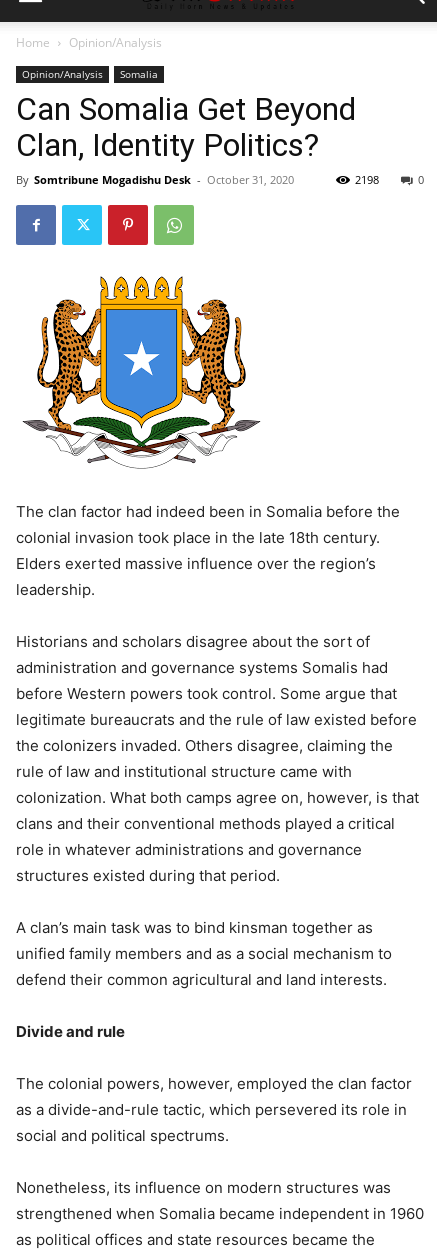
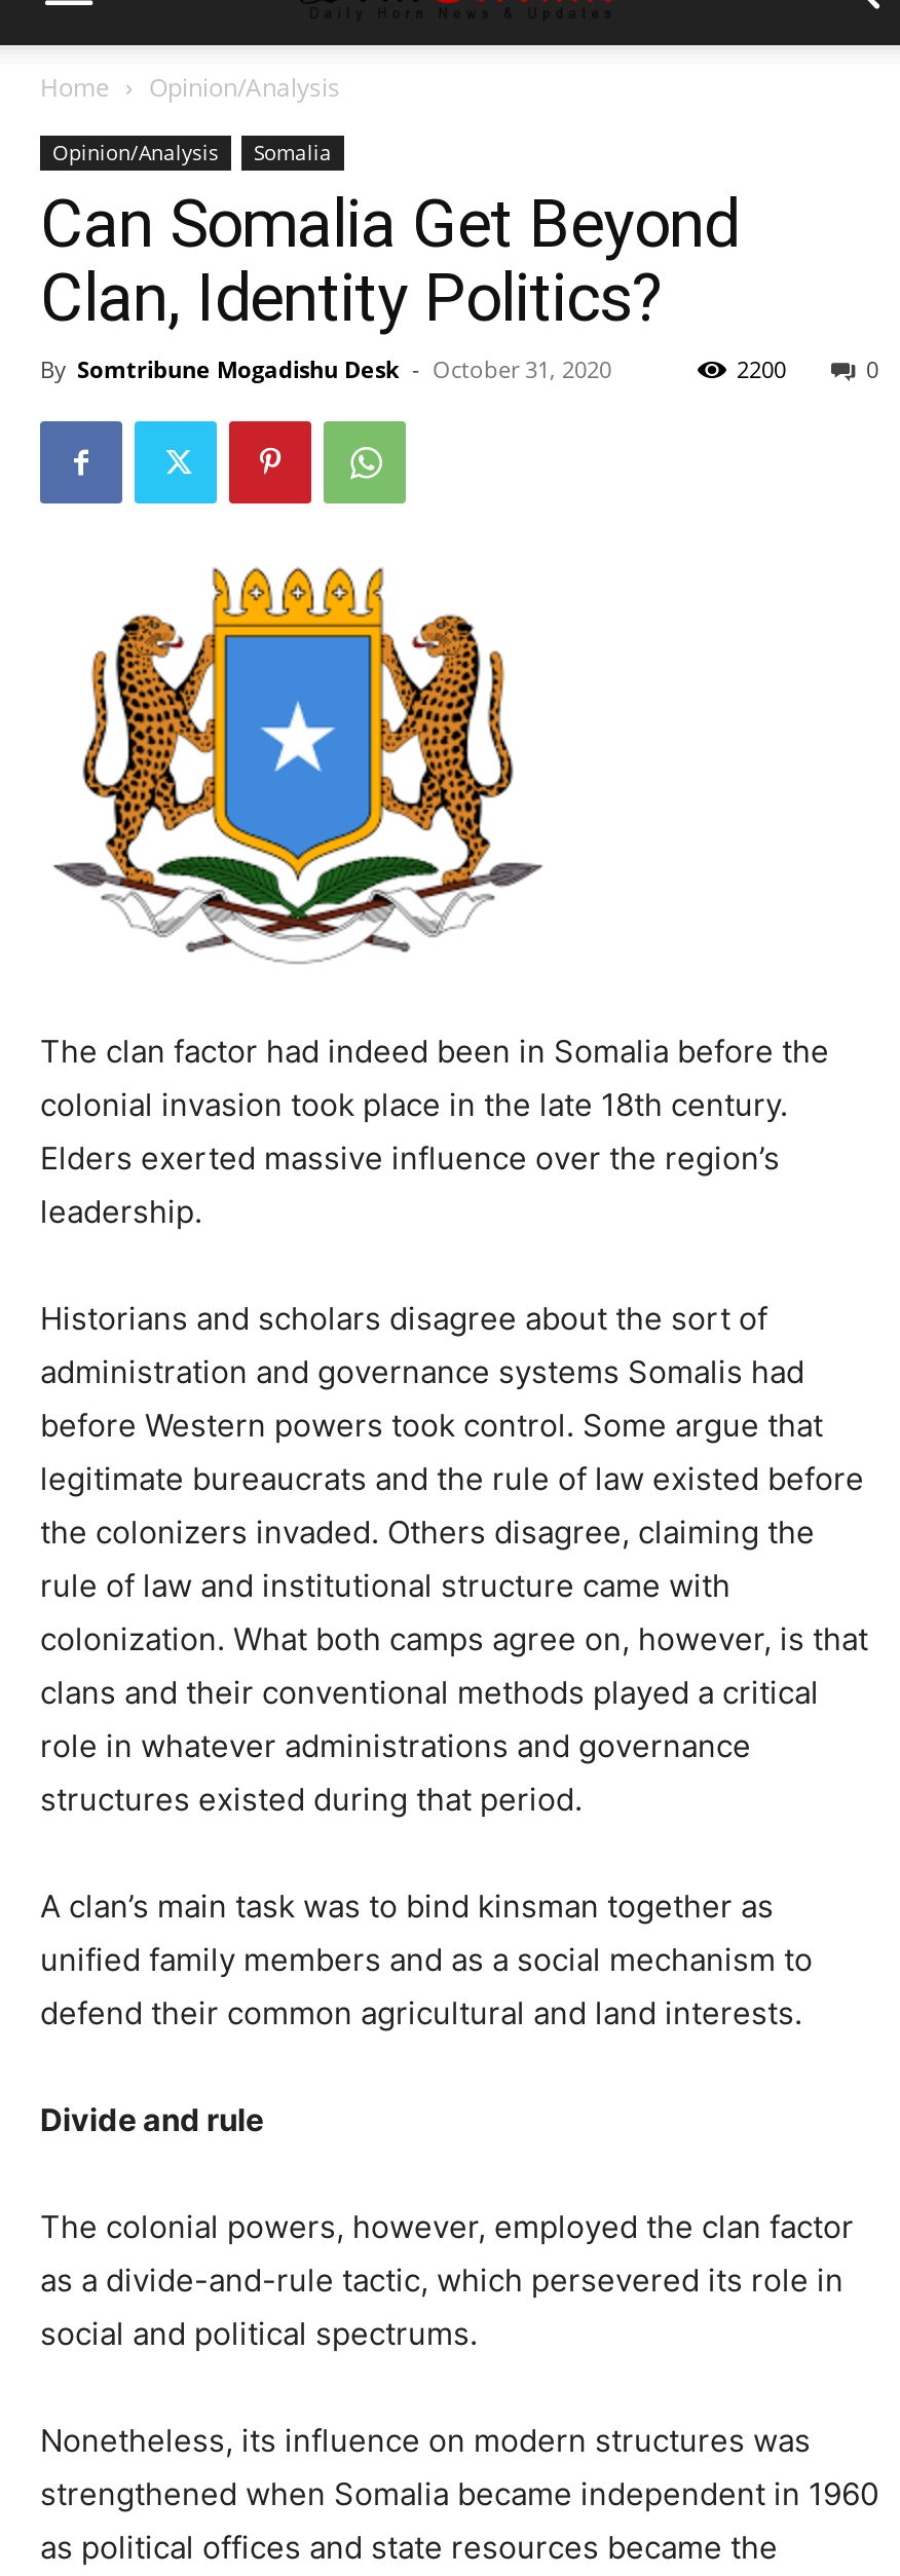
- 2198
+ 2200
